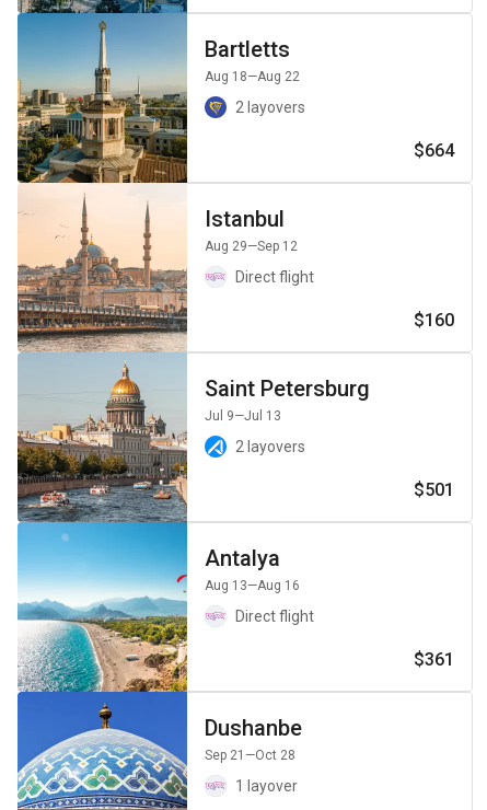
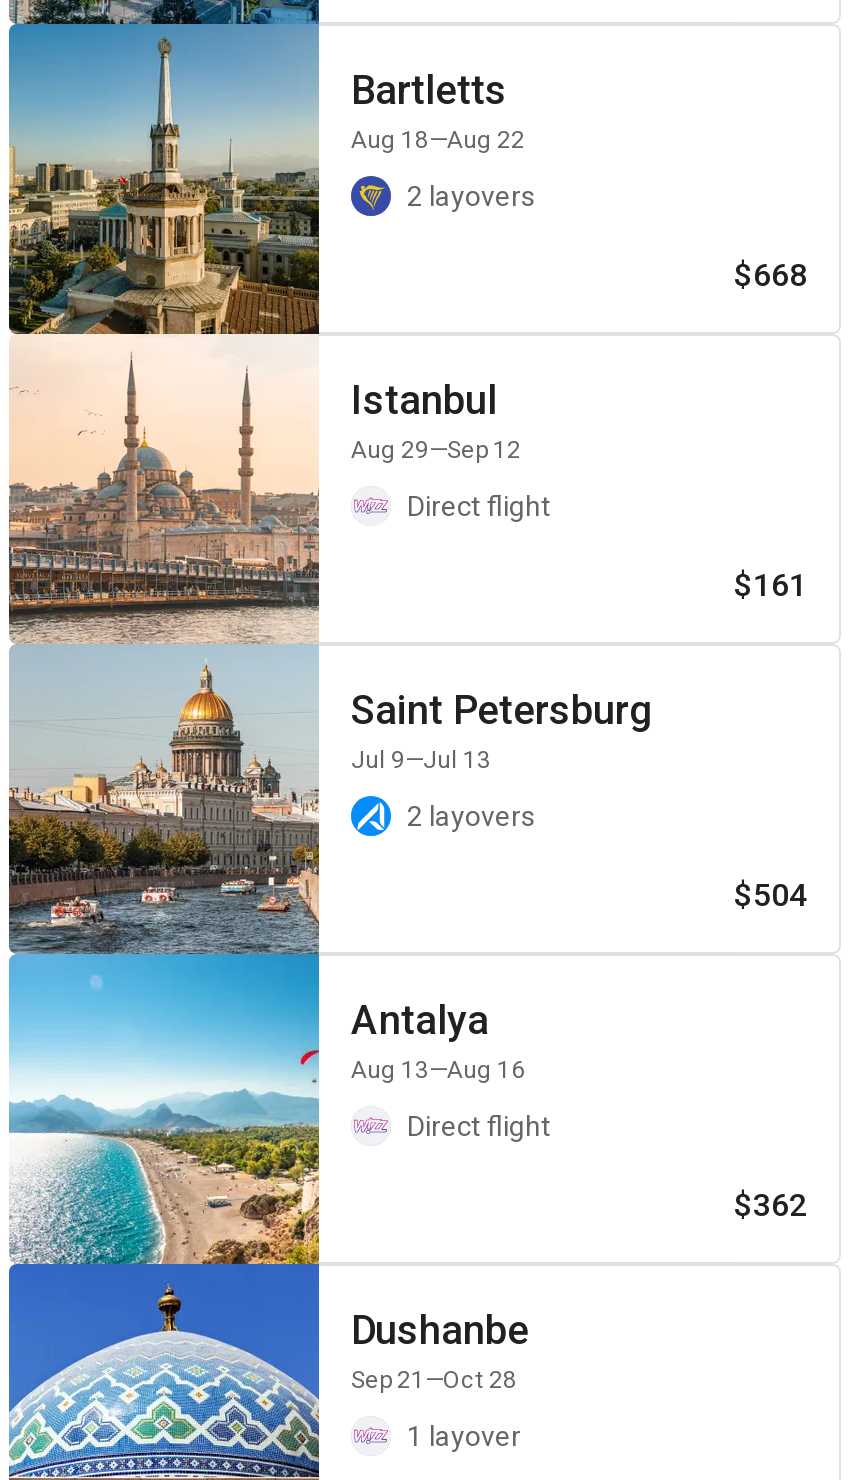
- $664
+ $668

- $160
+ $161

- $501
+ $504

- $361
+ $362
